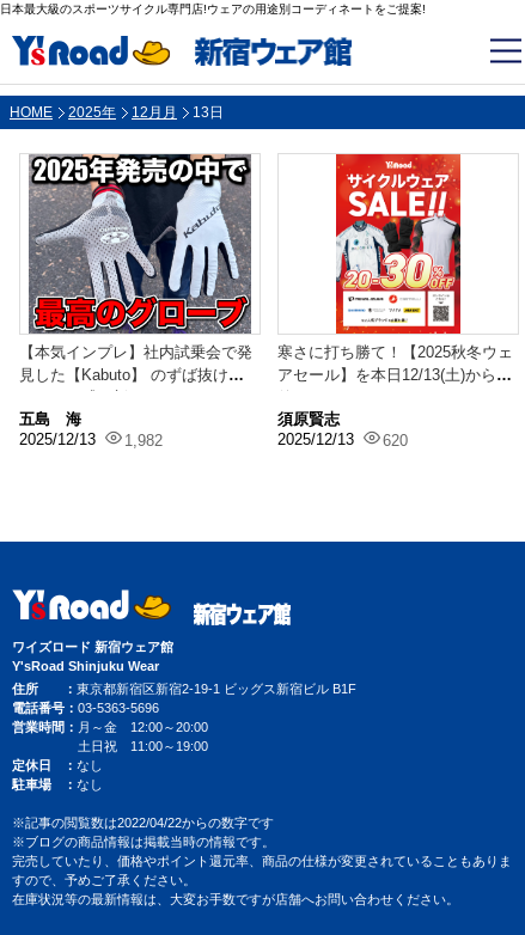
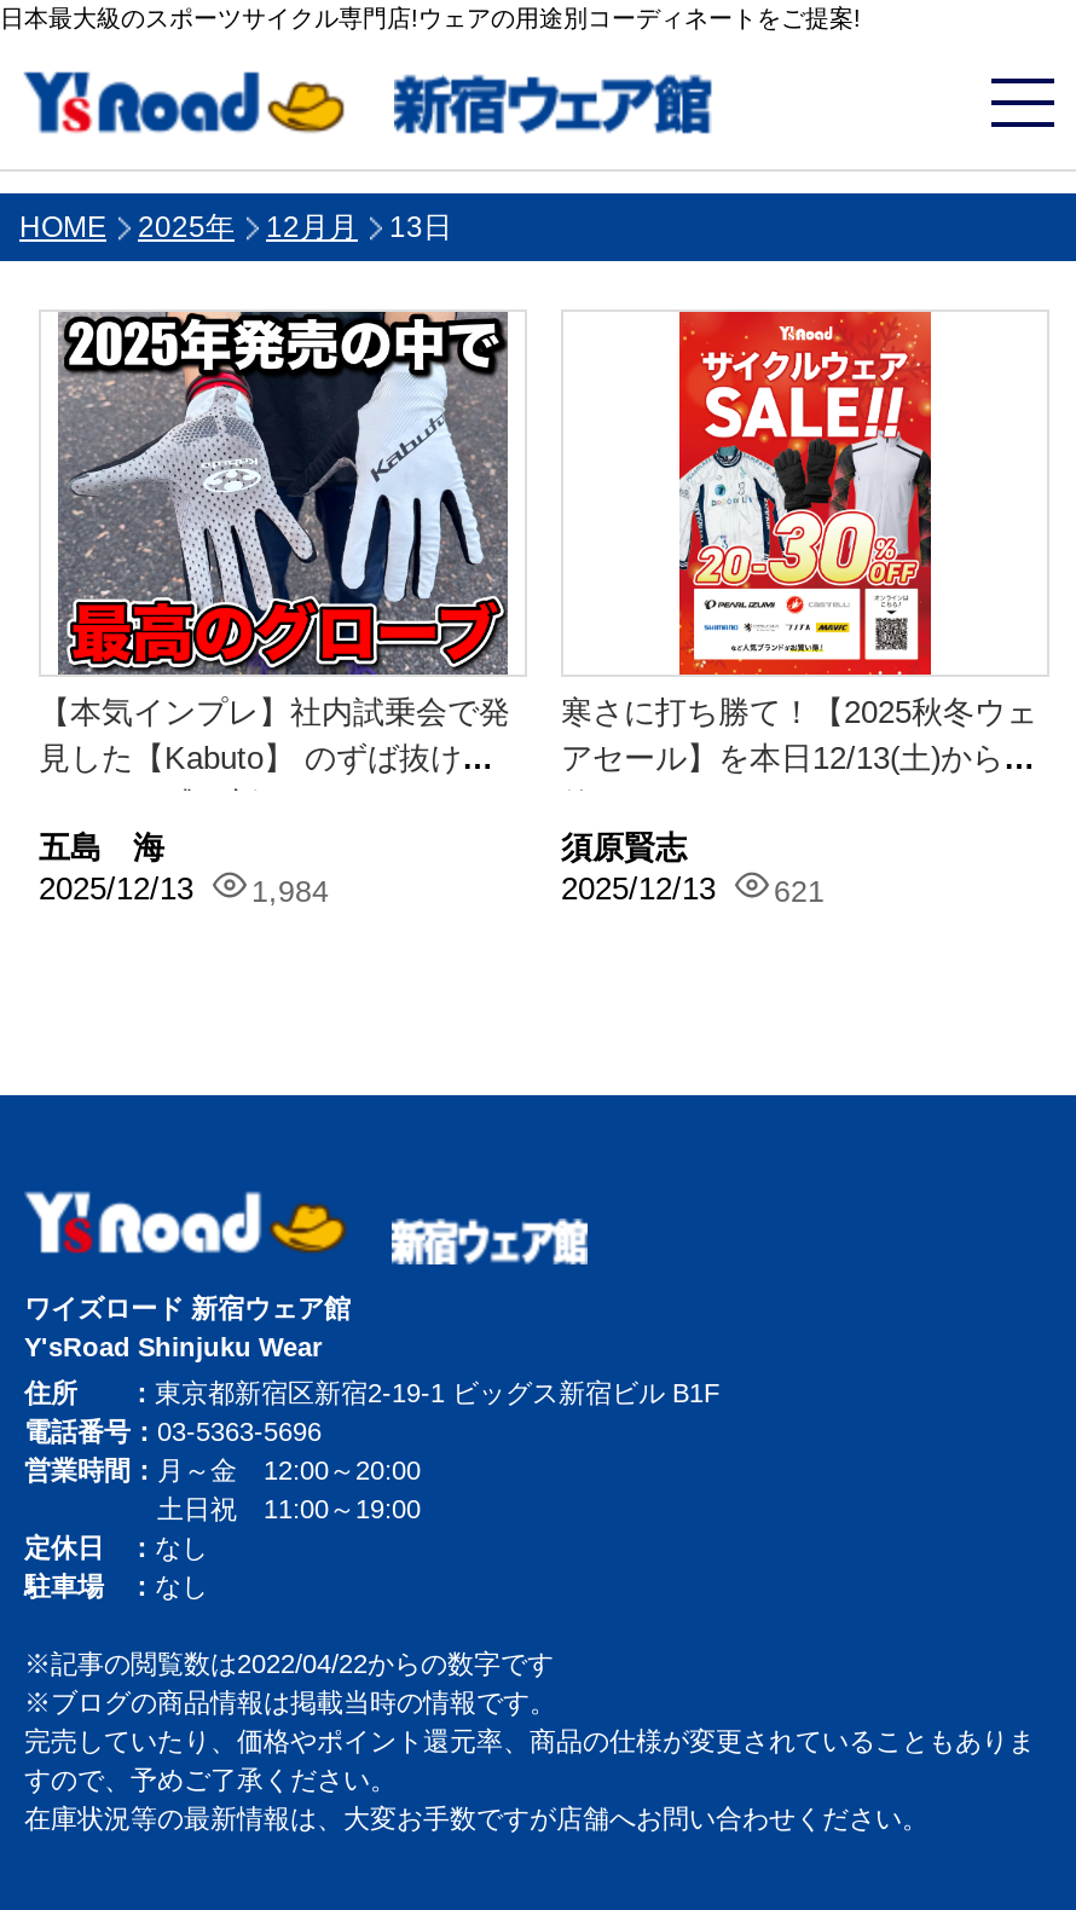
- 2025/12/13 1,982
+ 2025/12/13 1,984

- 2025/12/13 620
+ 2025/12/13 621
